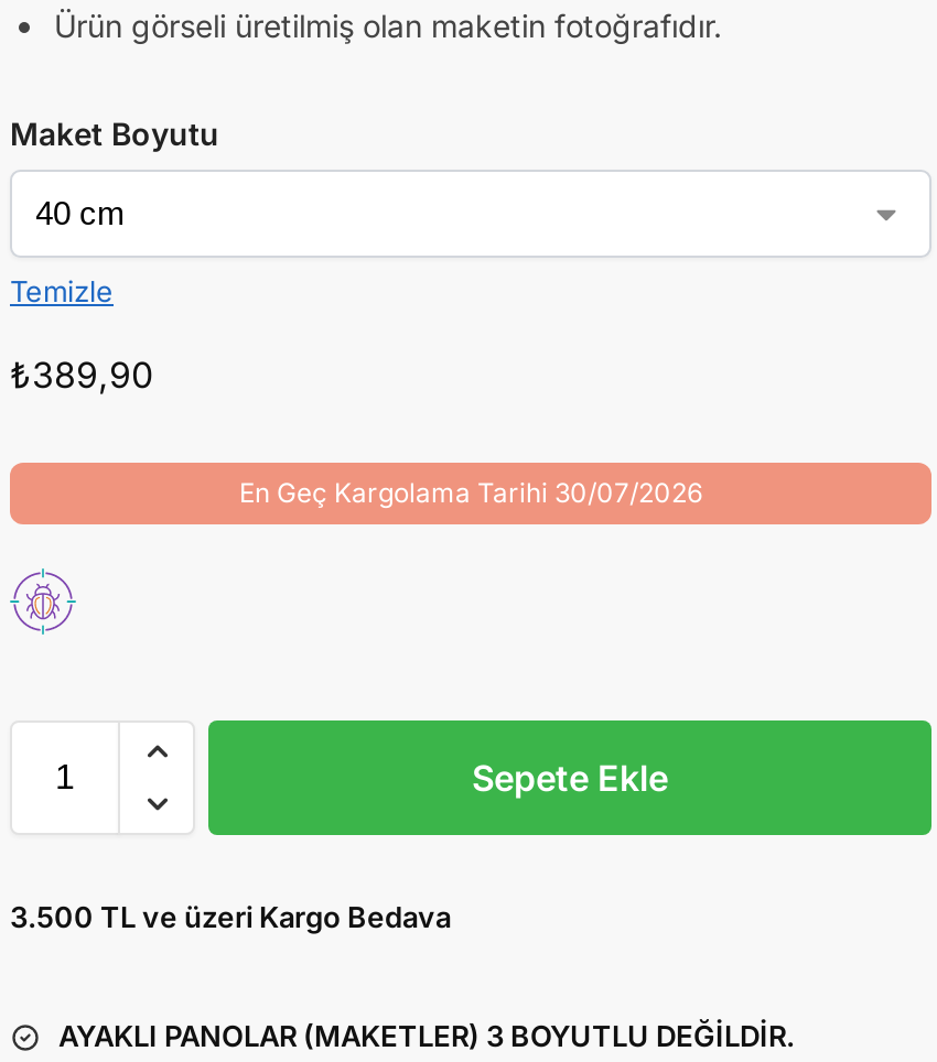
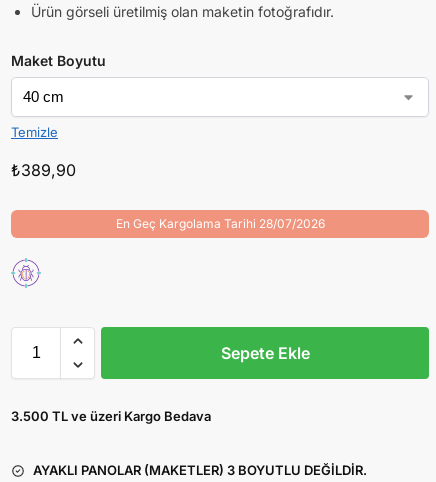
- En Geç Kargolama Tarihi 30/07/2026
+ En Geç Kargolama Tarihi 28/07/2026
